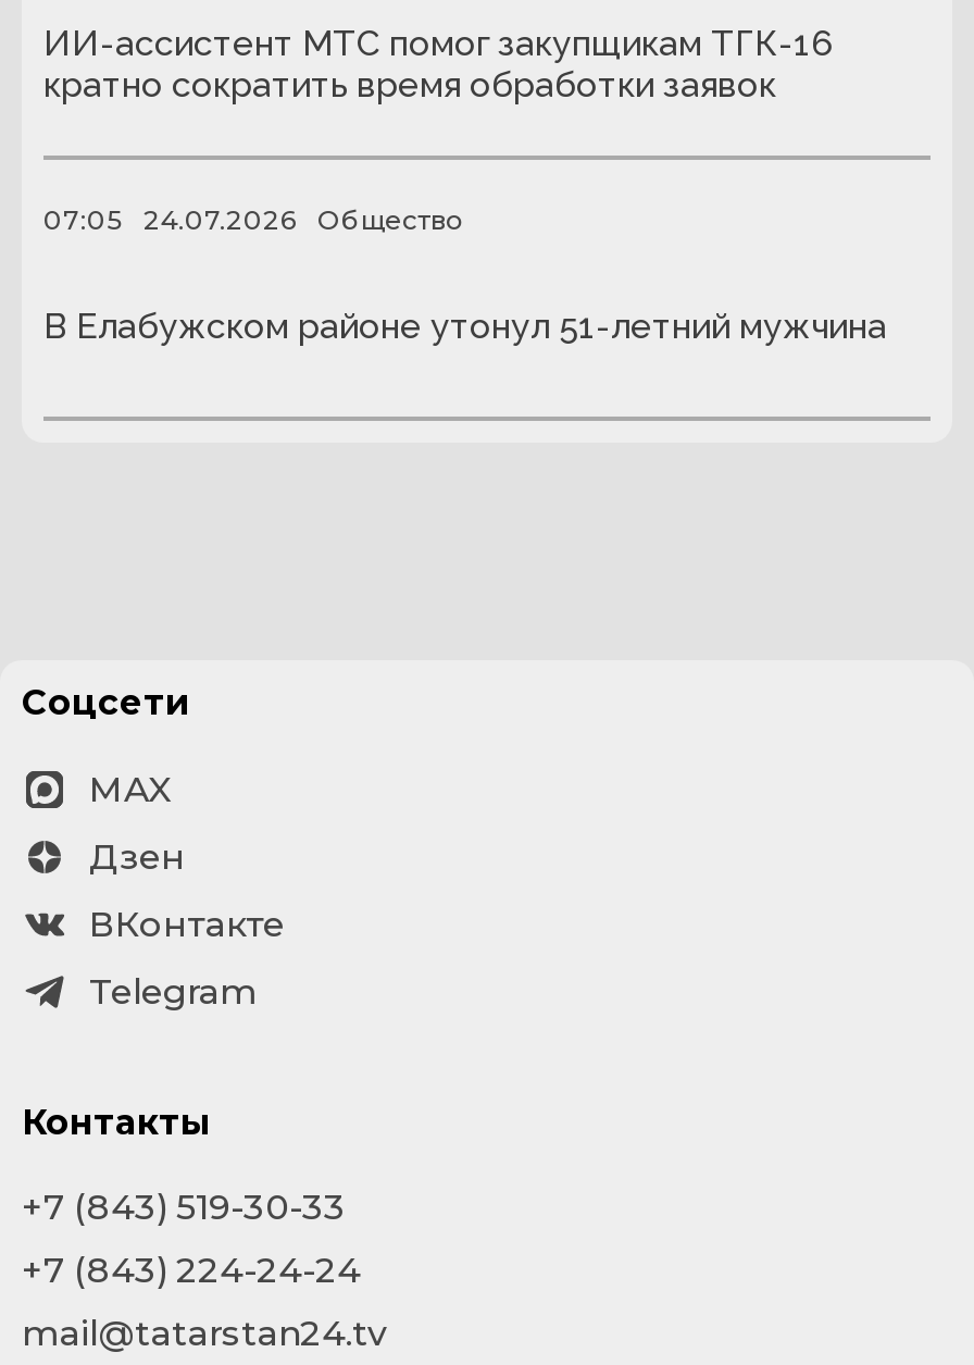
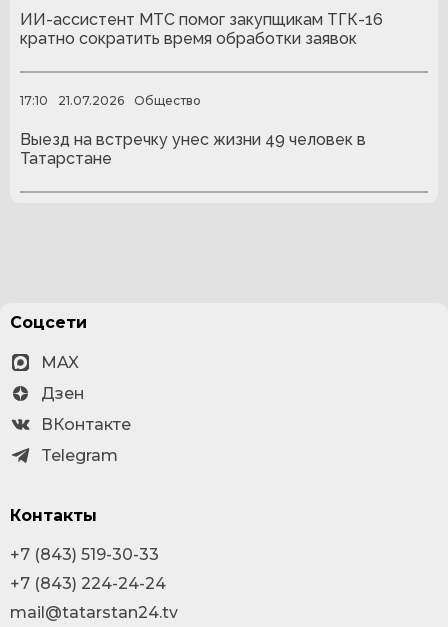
- 07:05
+ 17:10

- 24.07.2026
+ 21.07.2026

- В Елабужском районе утонул 51-летний мужчина
+ Выезд на встречку унес жизни 49 человек в
+ Татарстане
